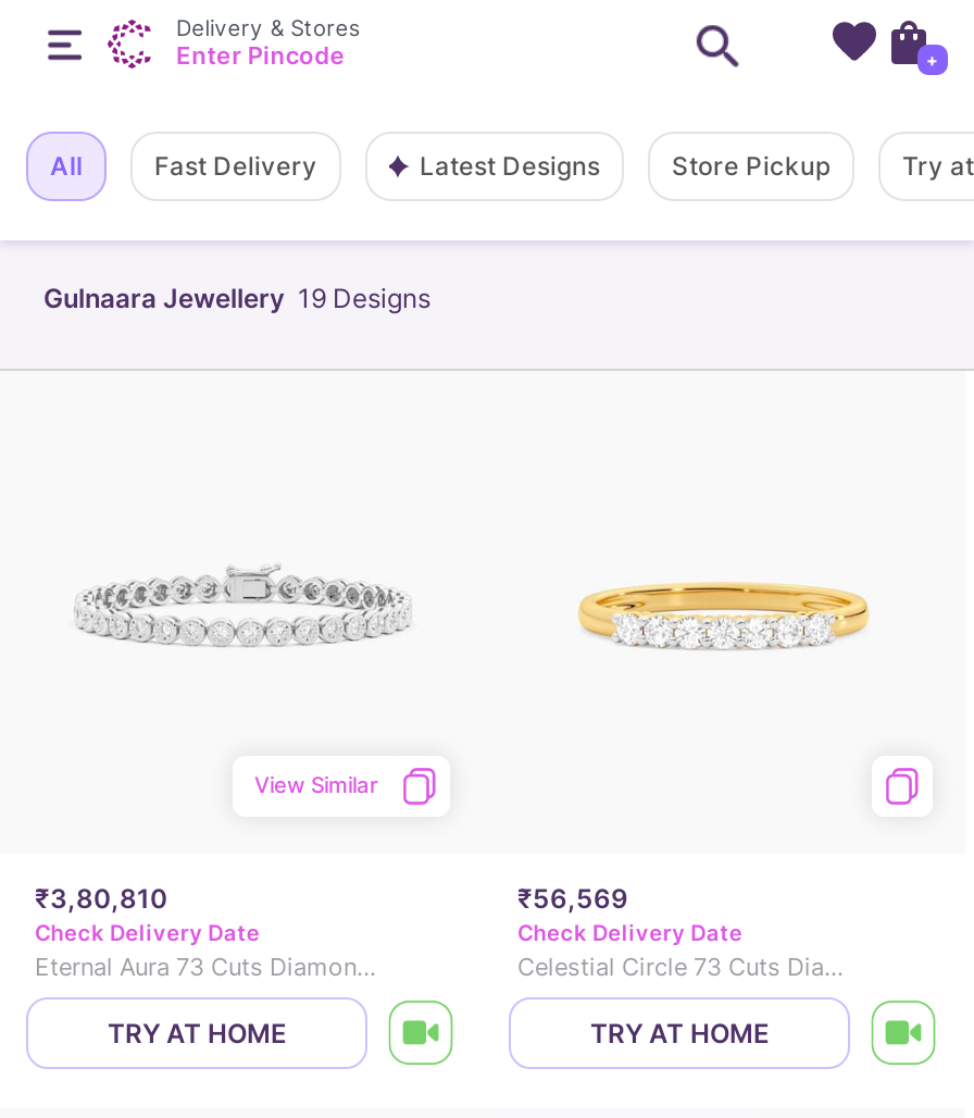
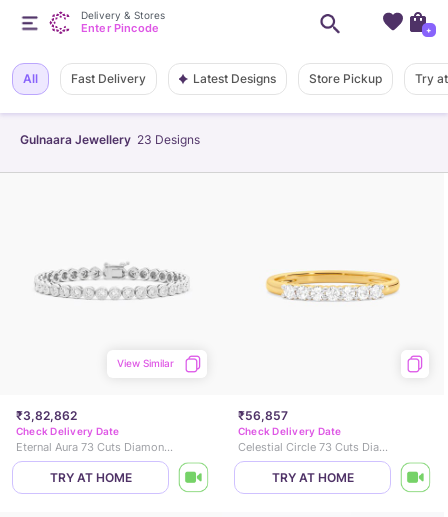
- Gulnaara Jewellery 19 Designs
+ Gulnaara Jewellery 23 Designs

- ₹3,80,810
+ ₹3,82,862

- ₹56,569
+ ₹56,857
